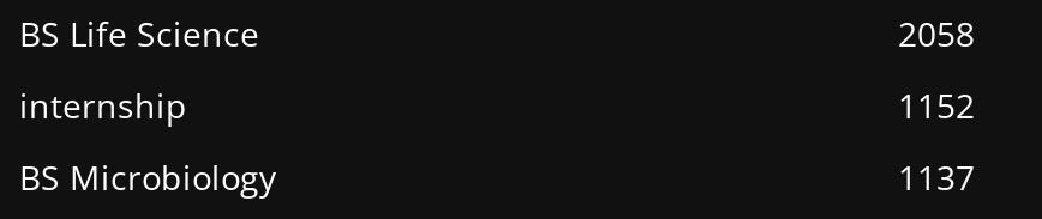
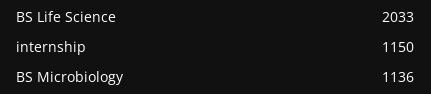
- 2058
+ 2033

- 1152
+ 1150

- 1137
+ 1136
